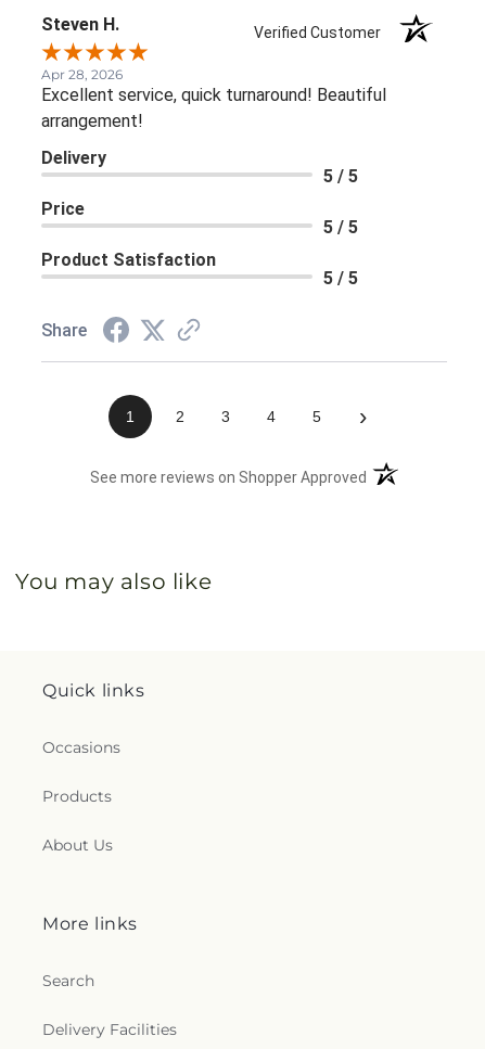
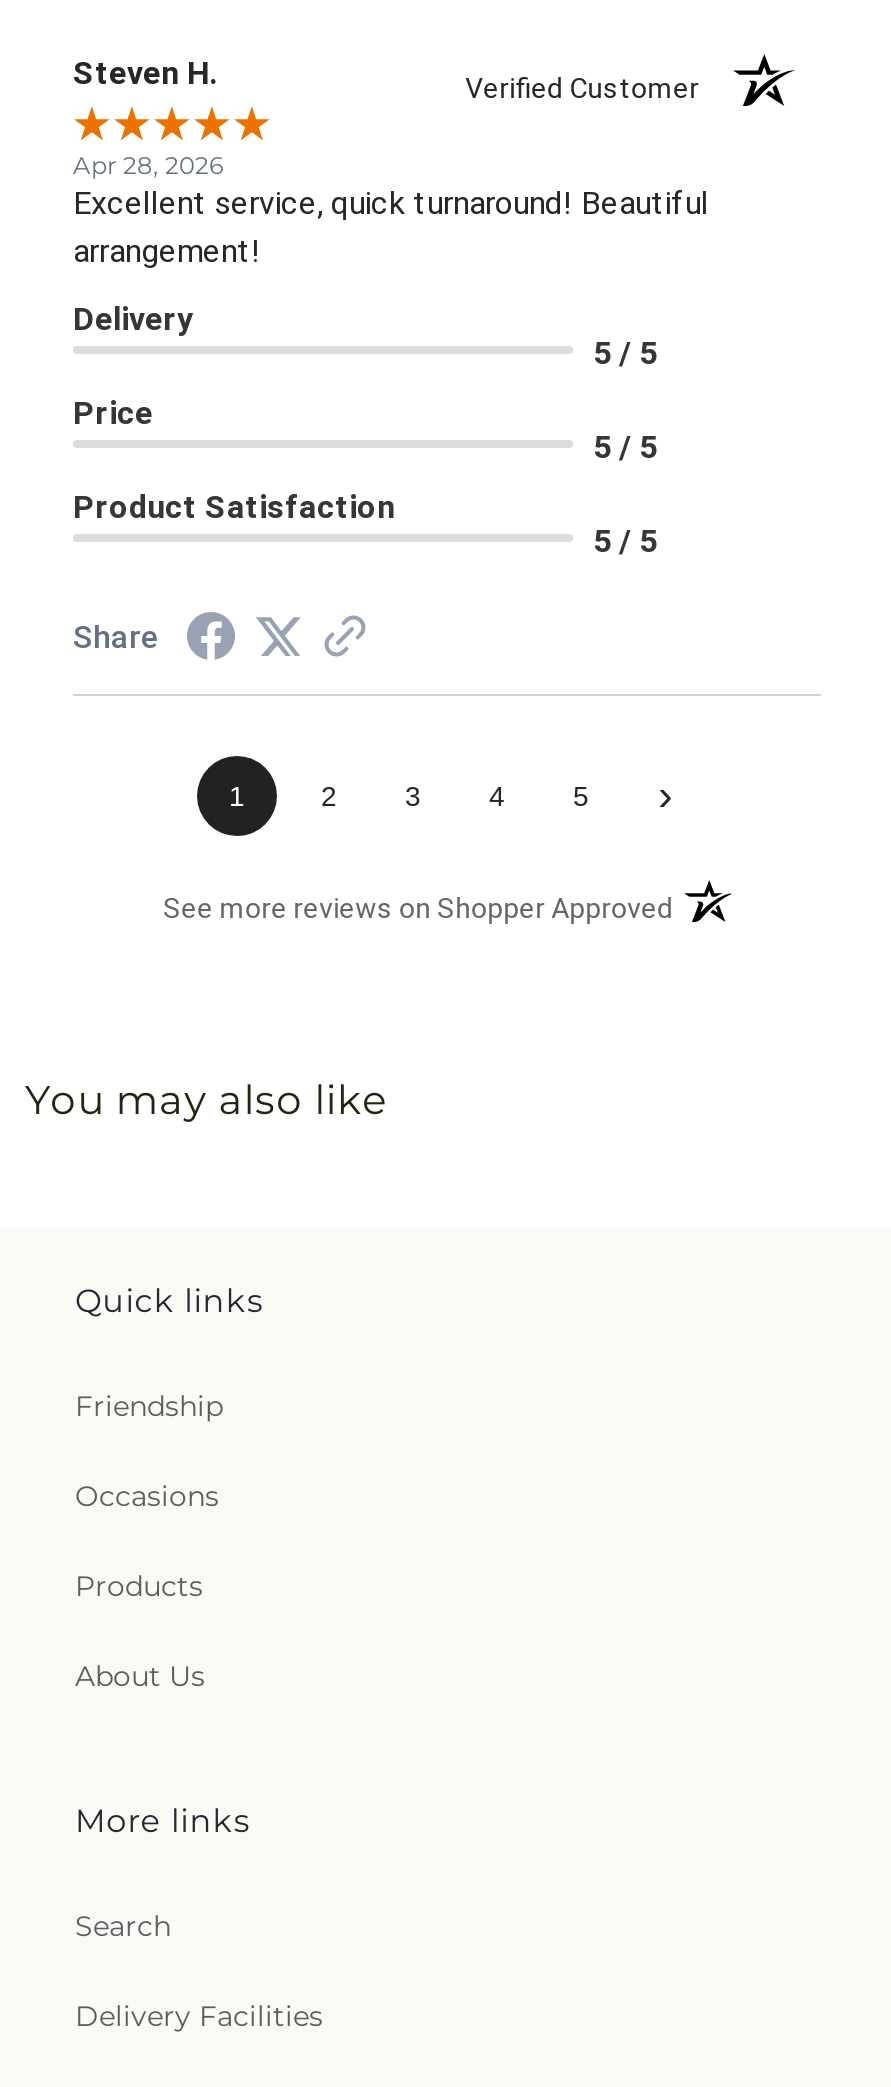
+ Friendship
